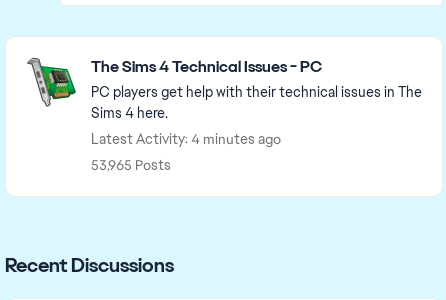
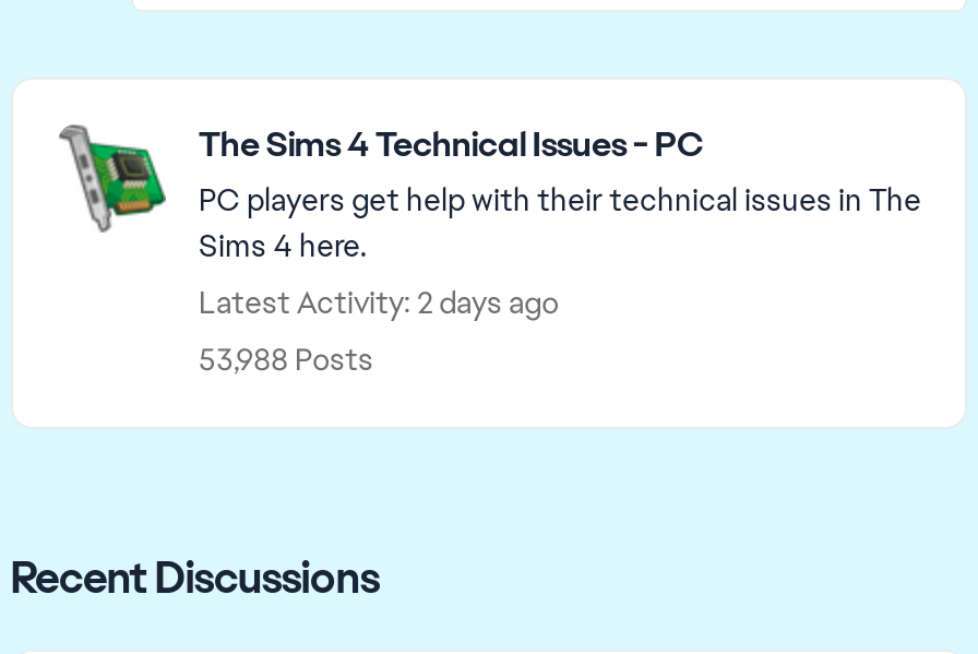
- Latest Activity: 4 minutes ago
+ Latest Activity: 2 days ago

- 53,965 Posts
+ 53,988 Posts
